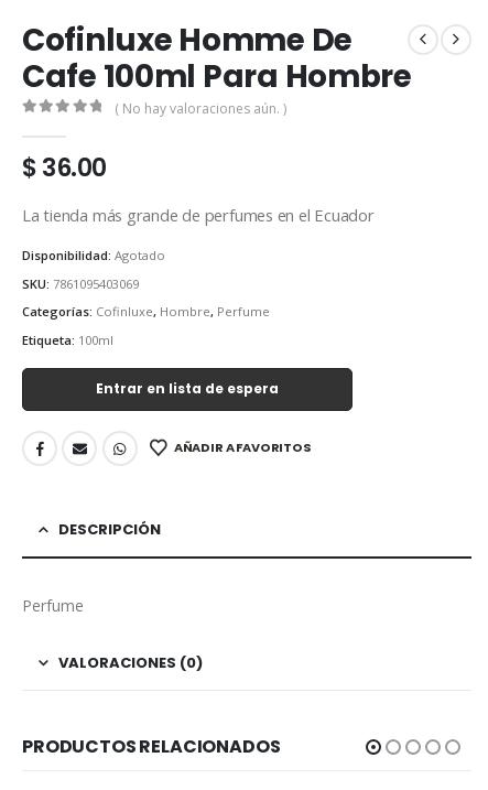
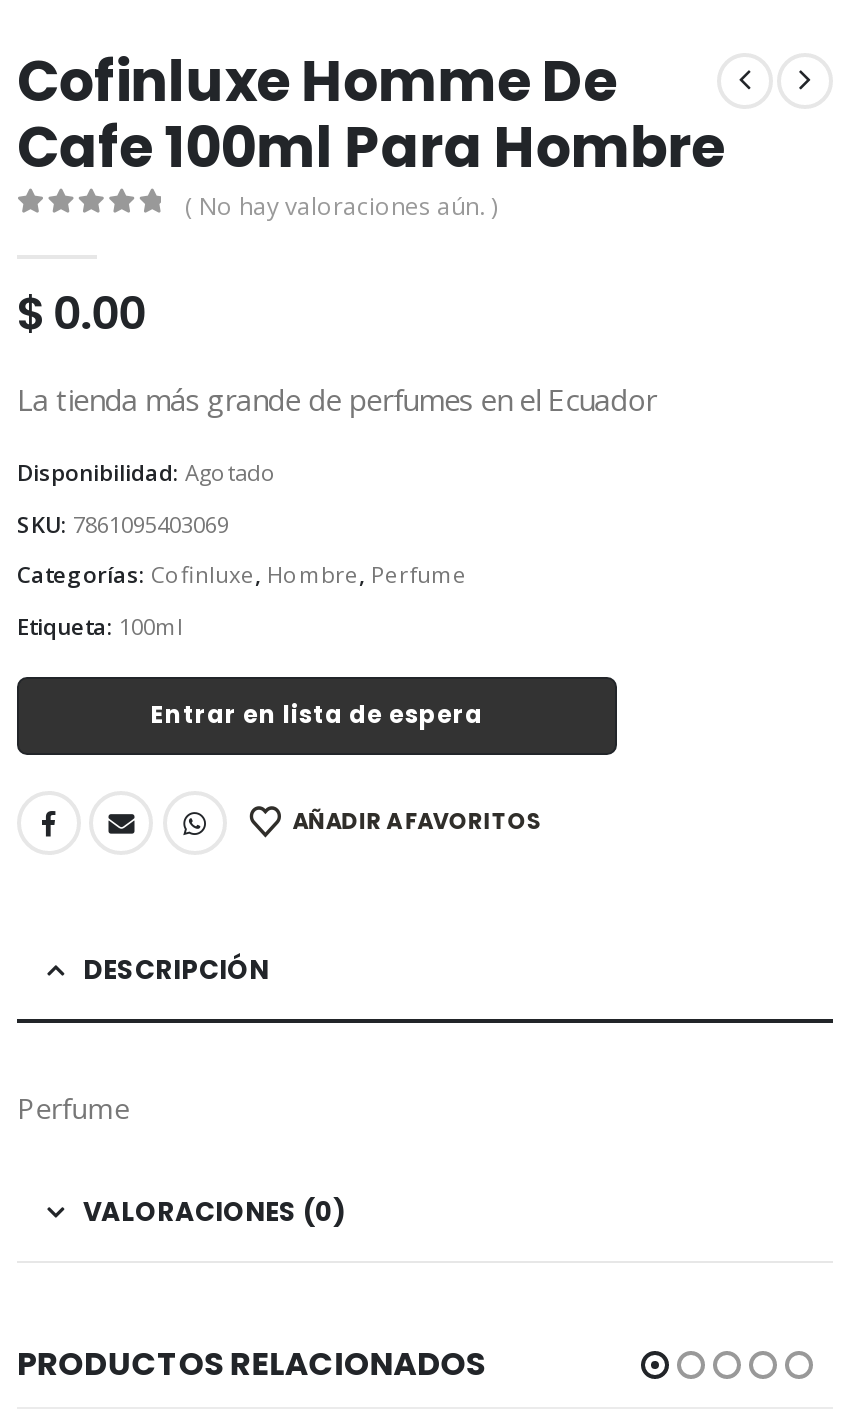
- $36.00
+ $0.00
